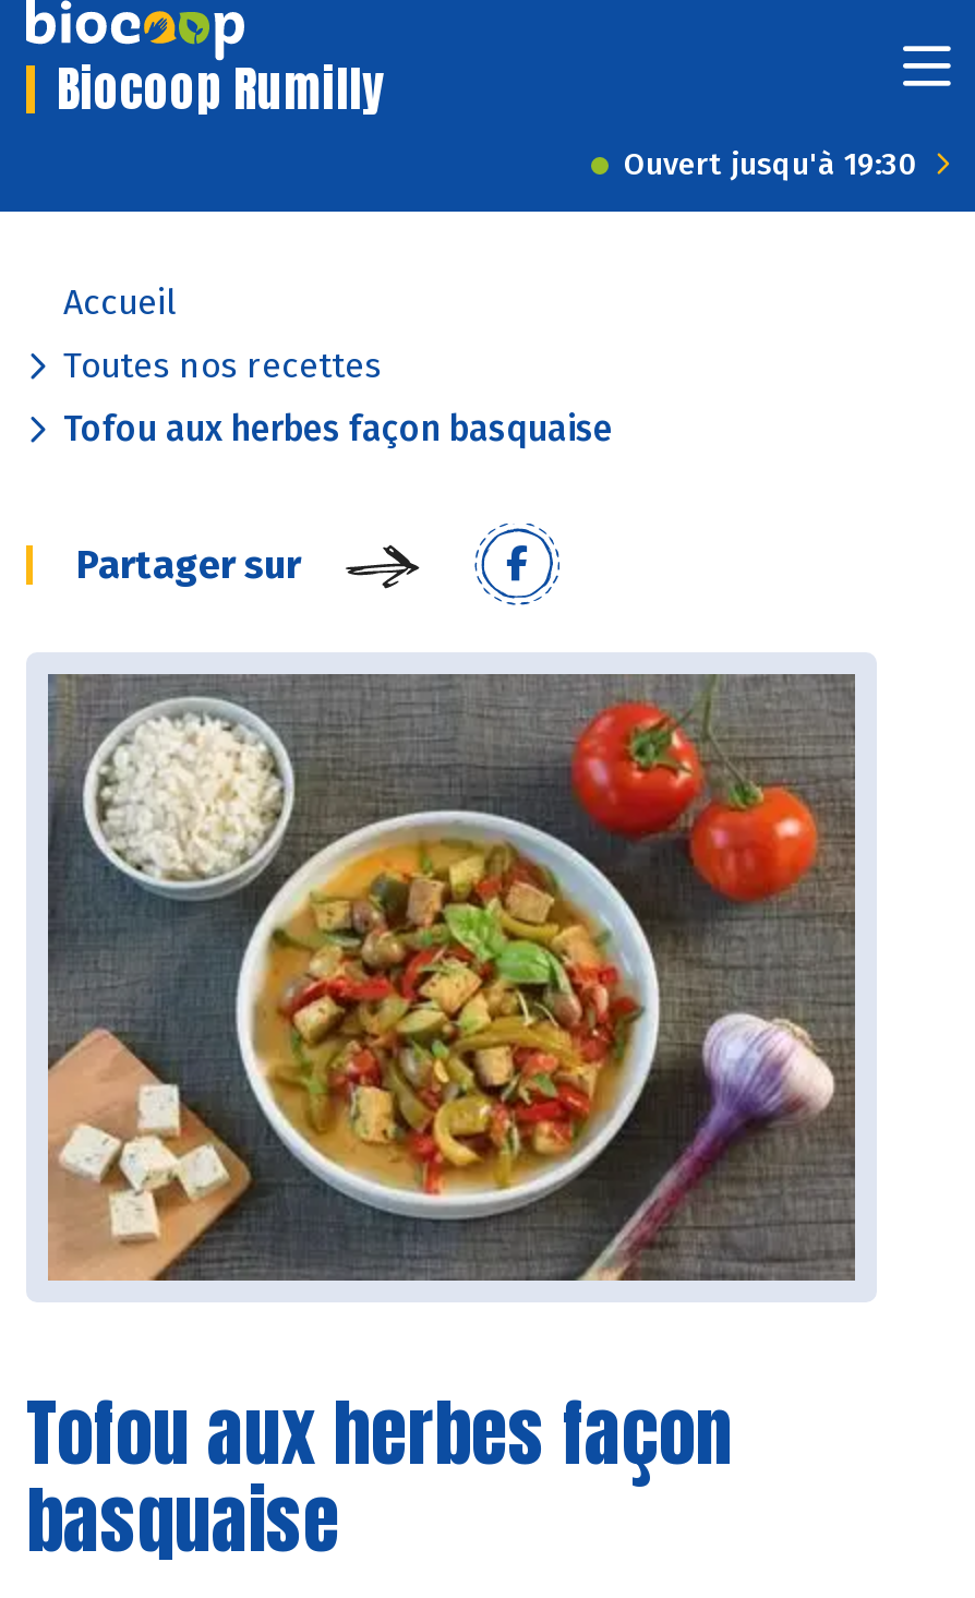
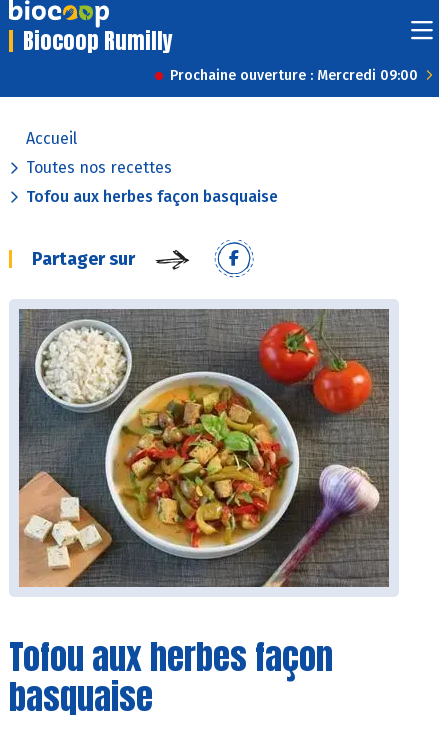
- Ouvert jusqu'à 19:30
+ Prochaine ouverture : Mercredi 09:00
